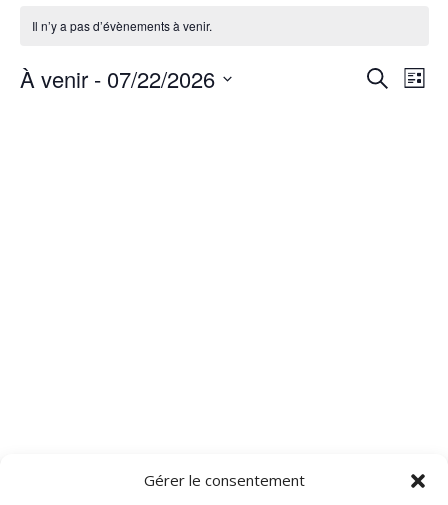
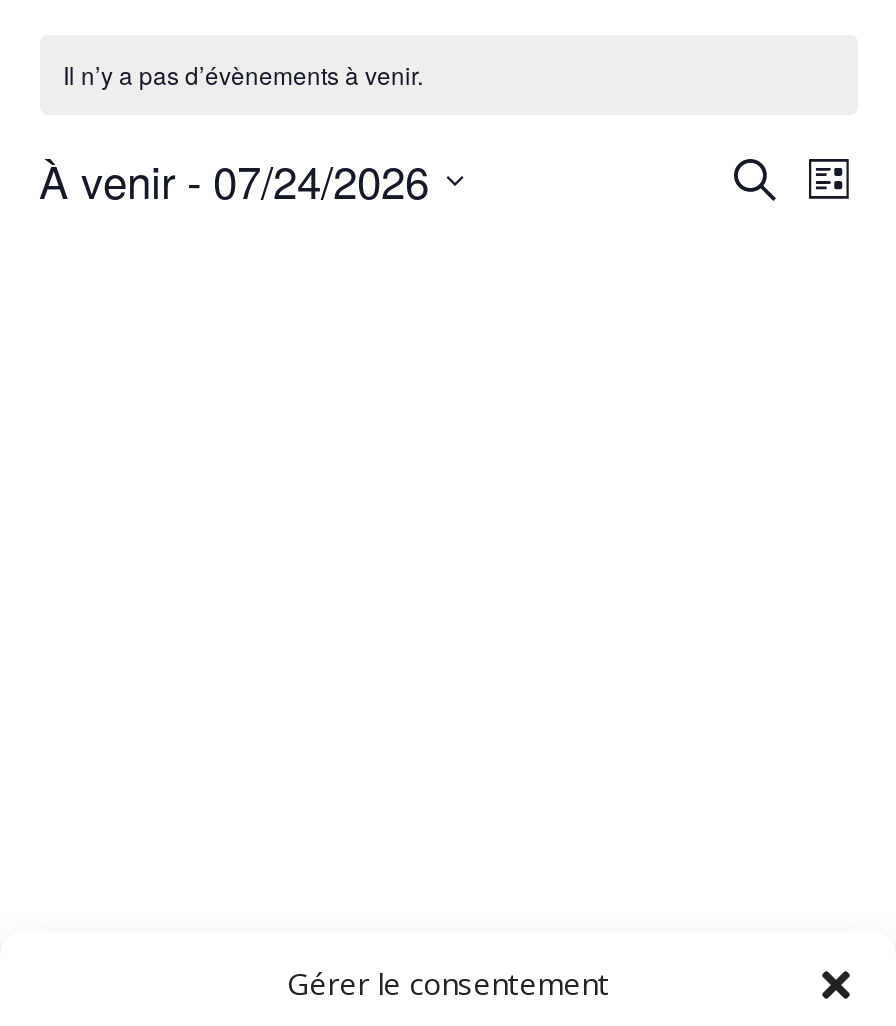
- À venir - 07/22/2026
+ À venir - 07/24/2026
